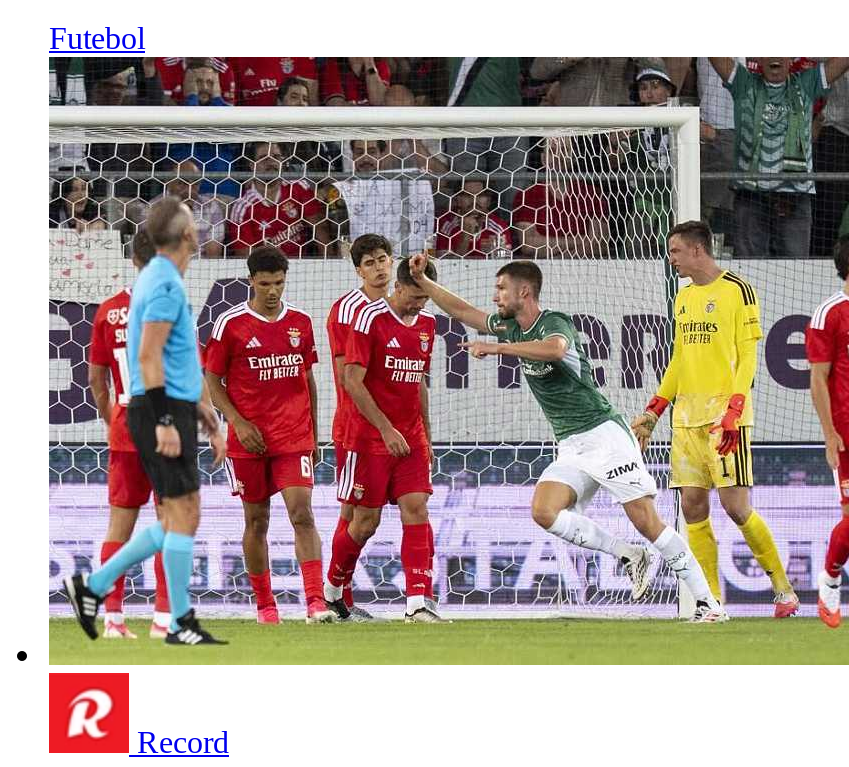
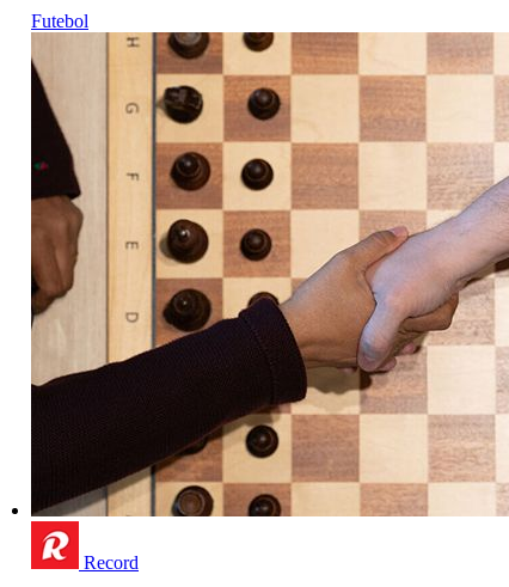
- [image]
+ [image]
